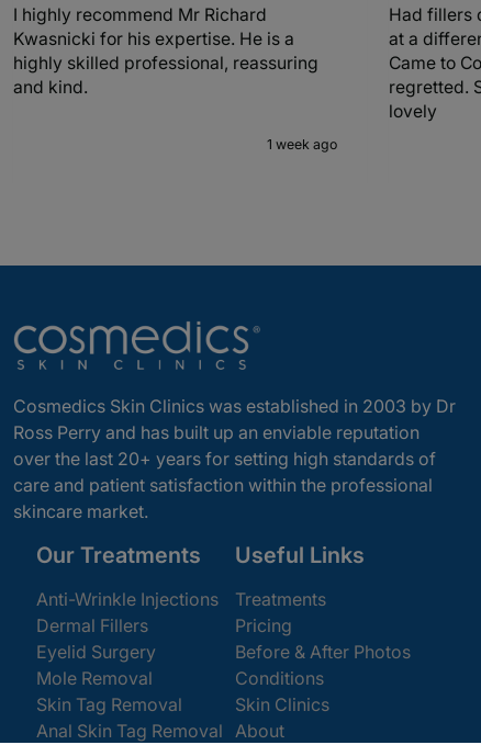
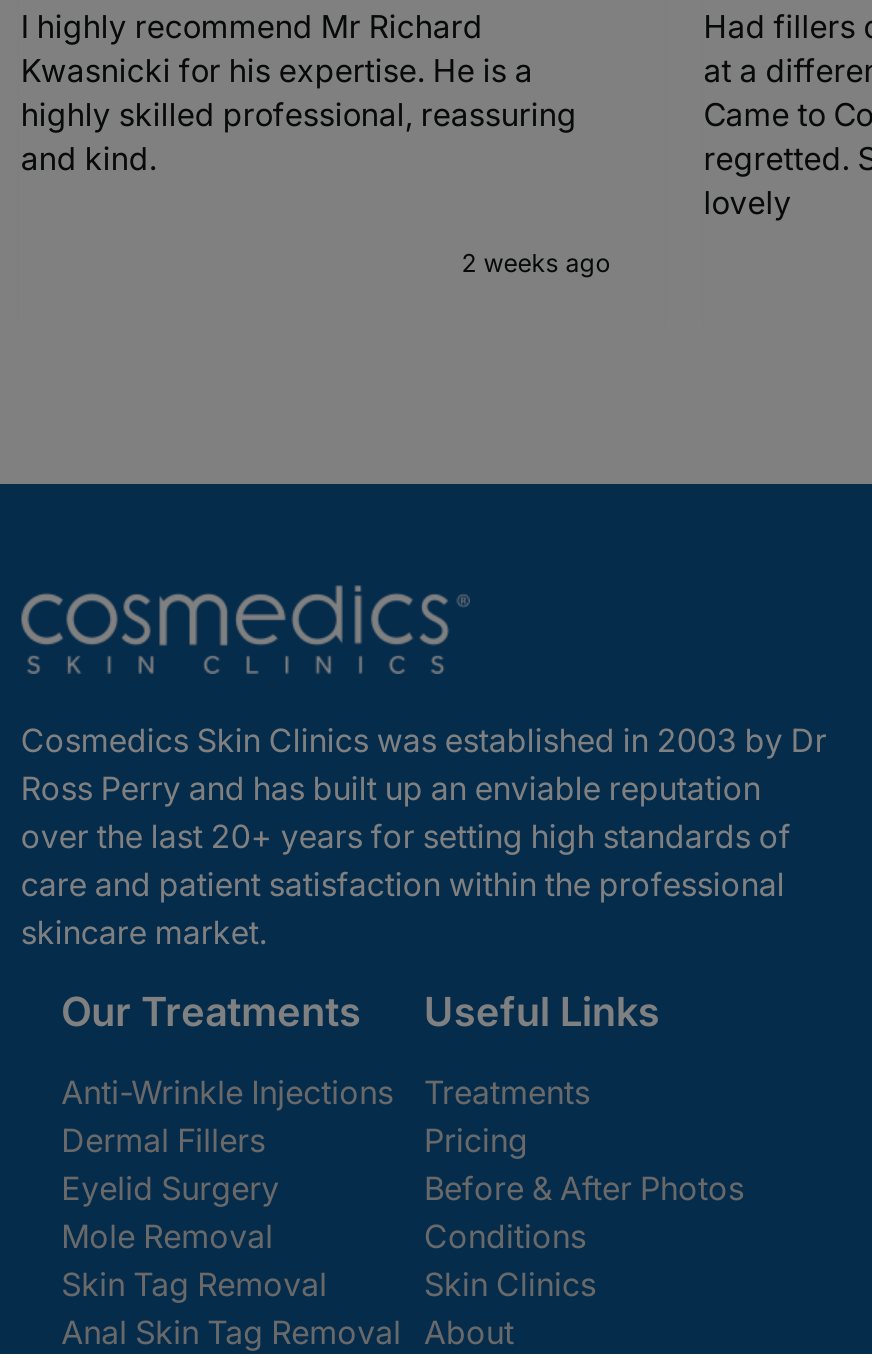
- 1 week ago
+ 2 weeks ago
